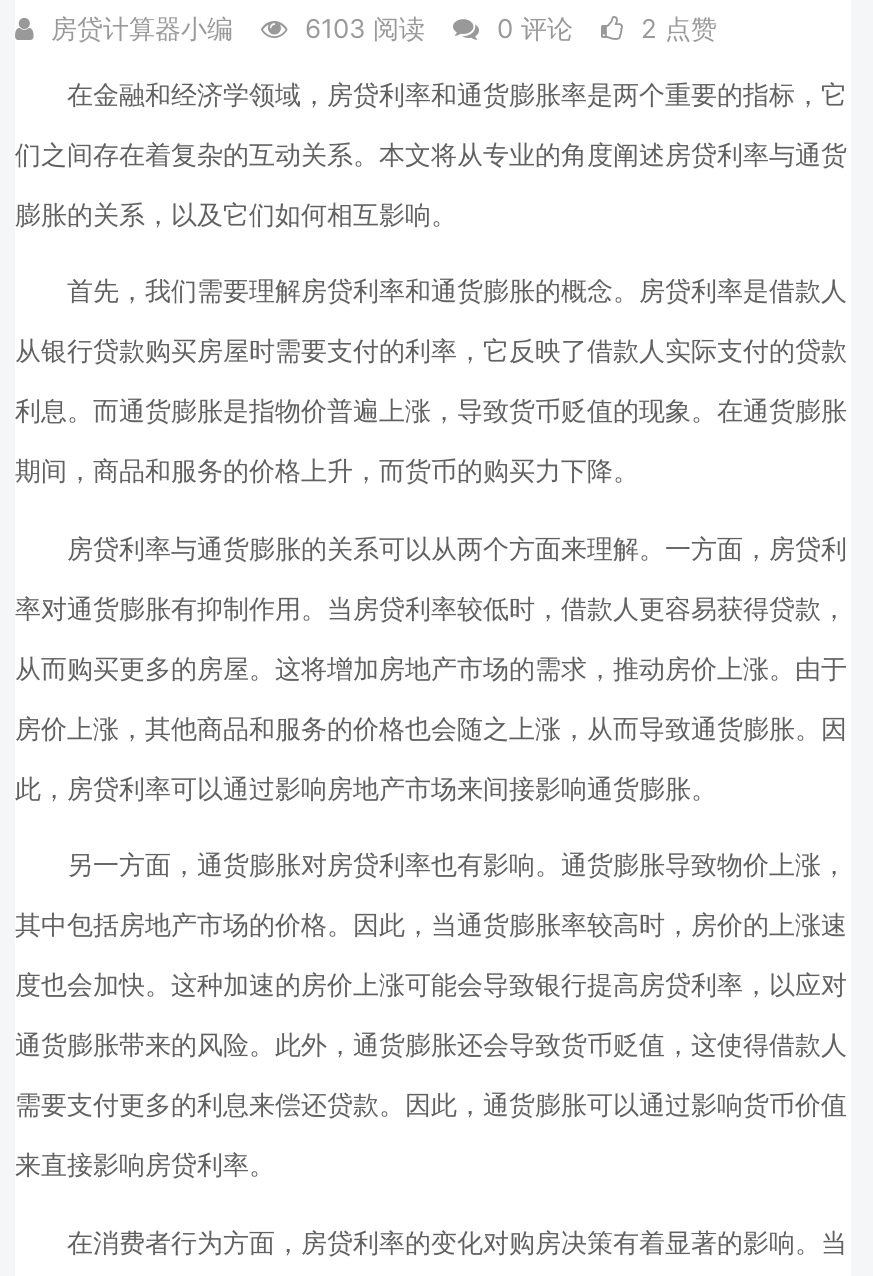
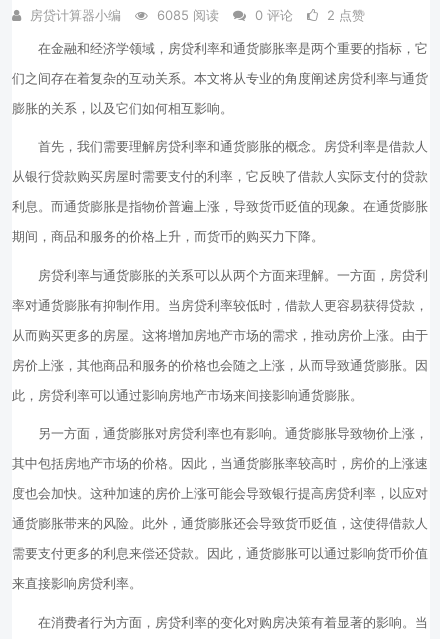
- 房贷计算器小编 6103 阅读 0 评论 2 点赞
+ 房贷计算器小编 6085 阅读 0 评论 2 点赞
